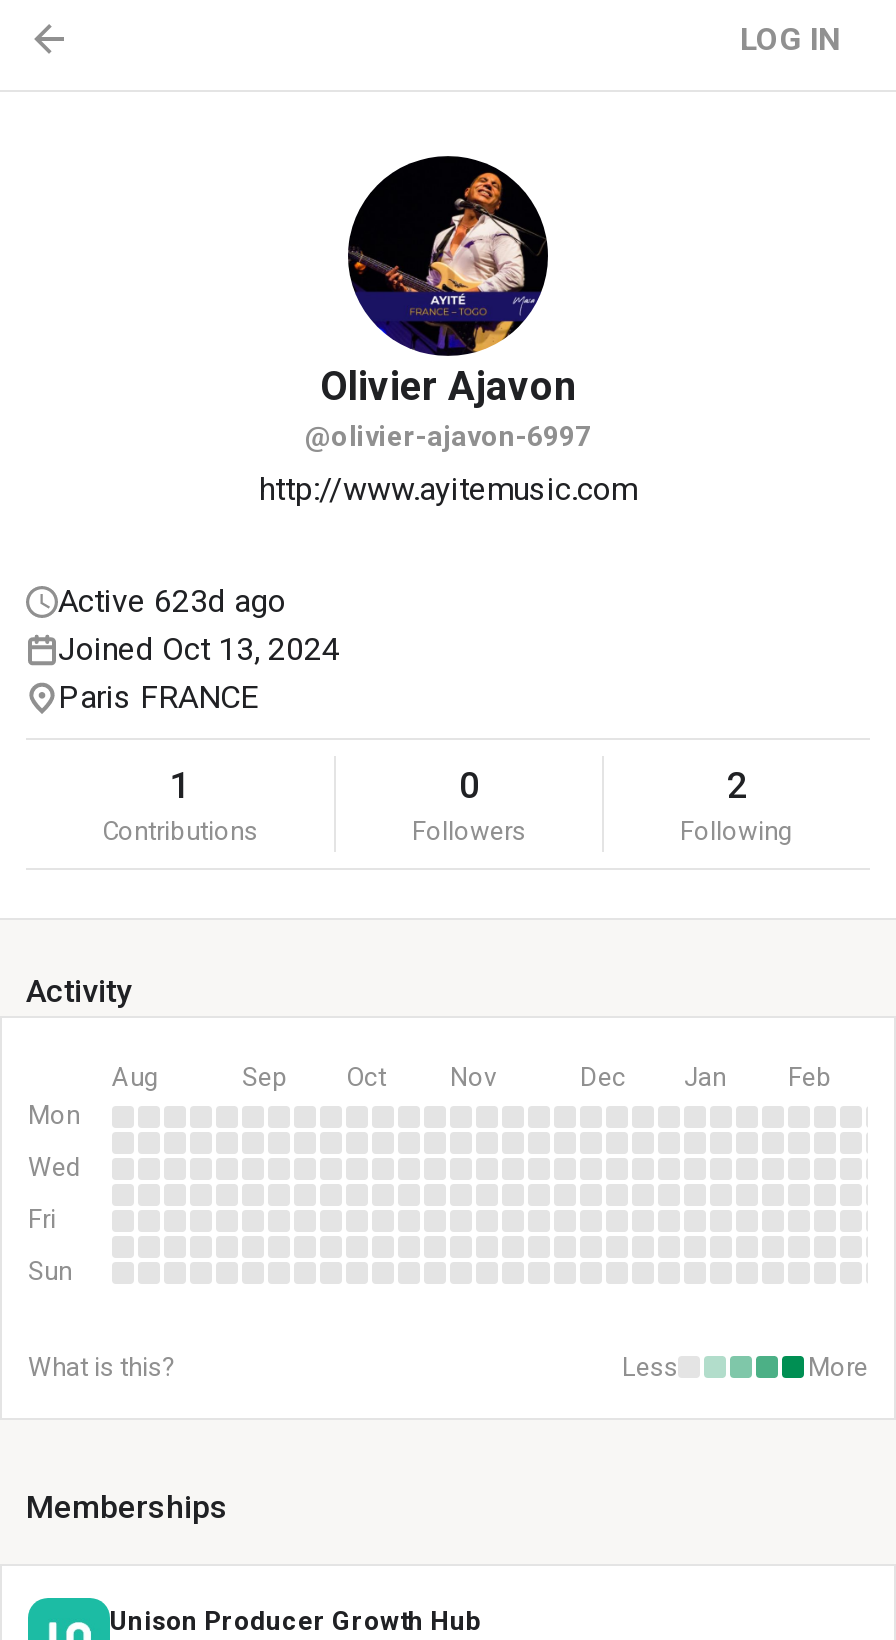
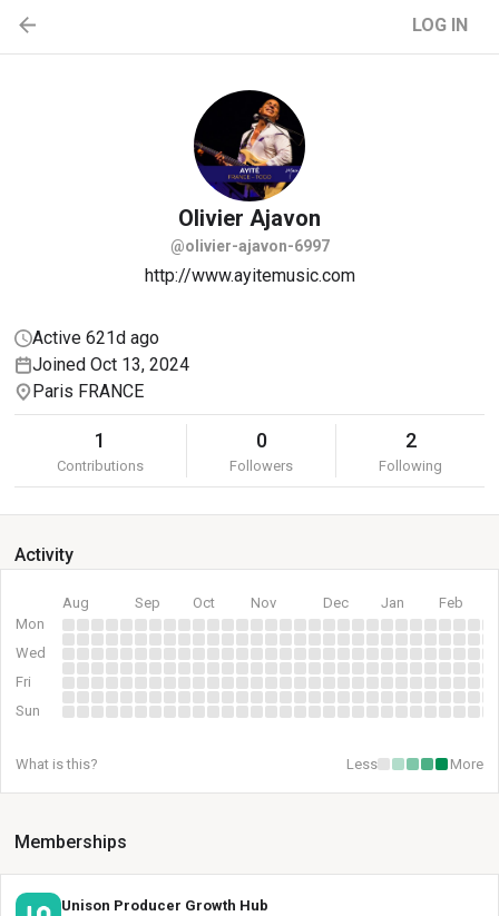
- Active 623d ago
+ Active 621d ago
